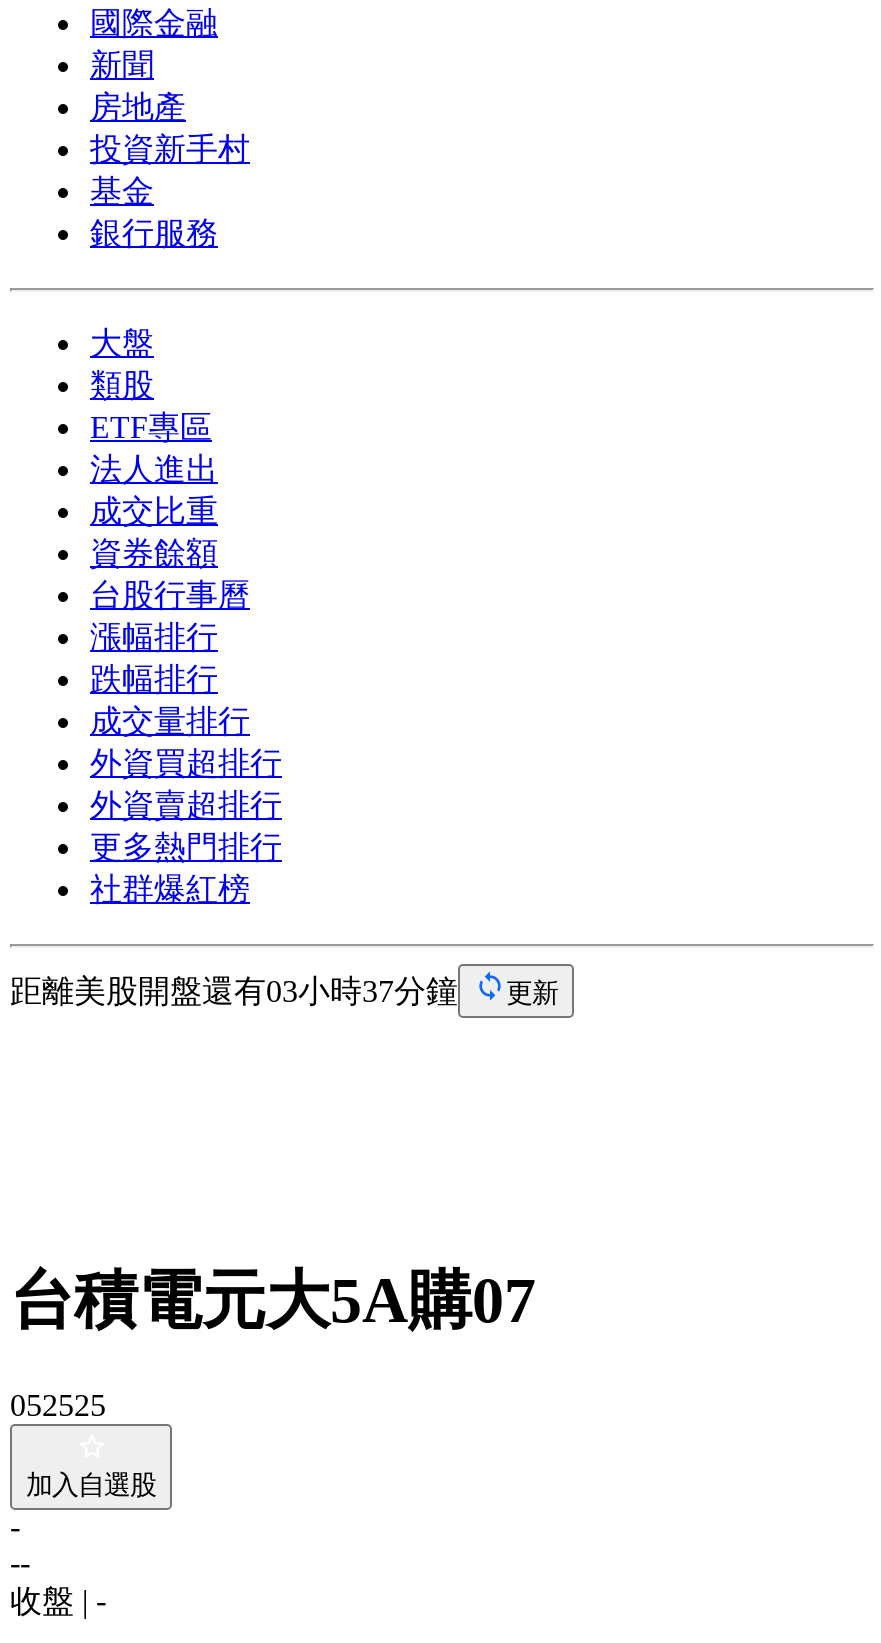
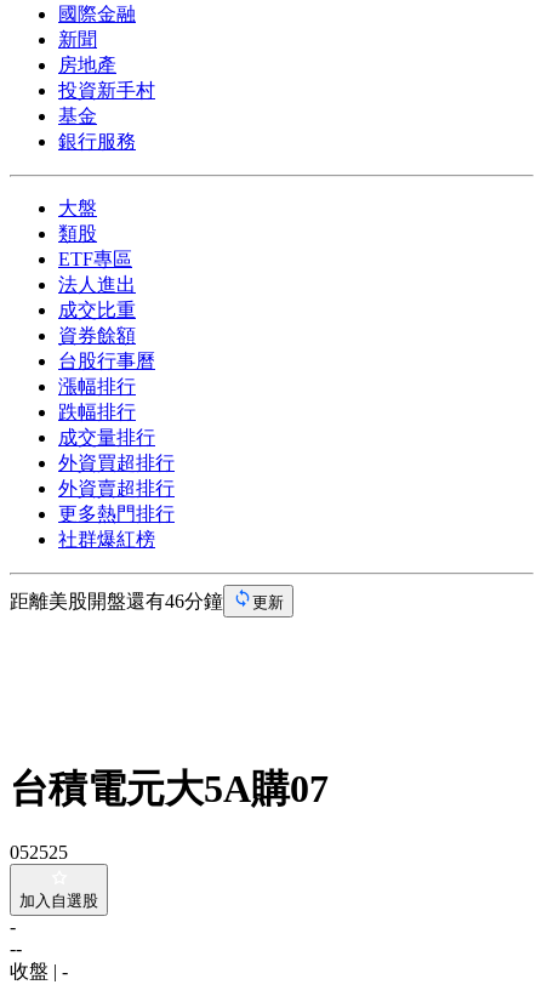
- 距離美股開盤還有03小時37分鐘
+ 距離美股開盤還有46分鐘
